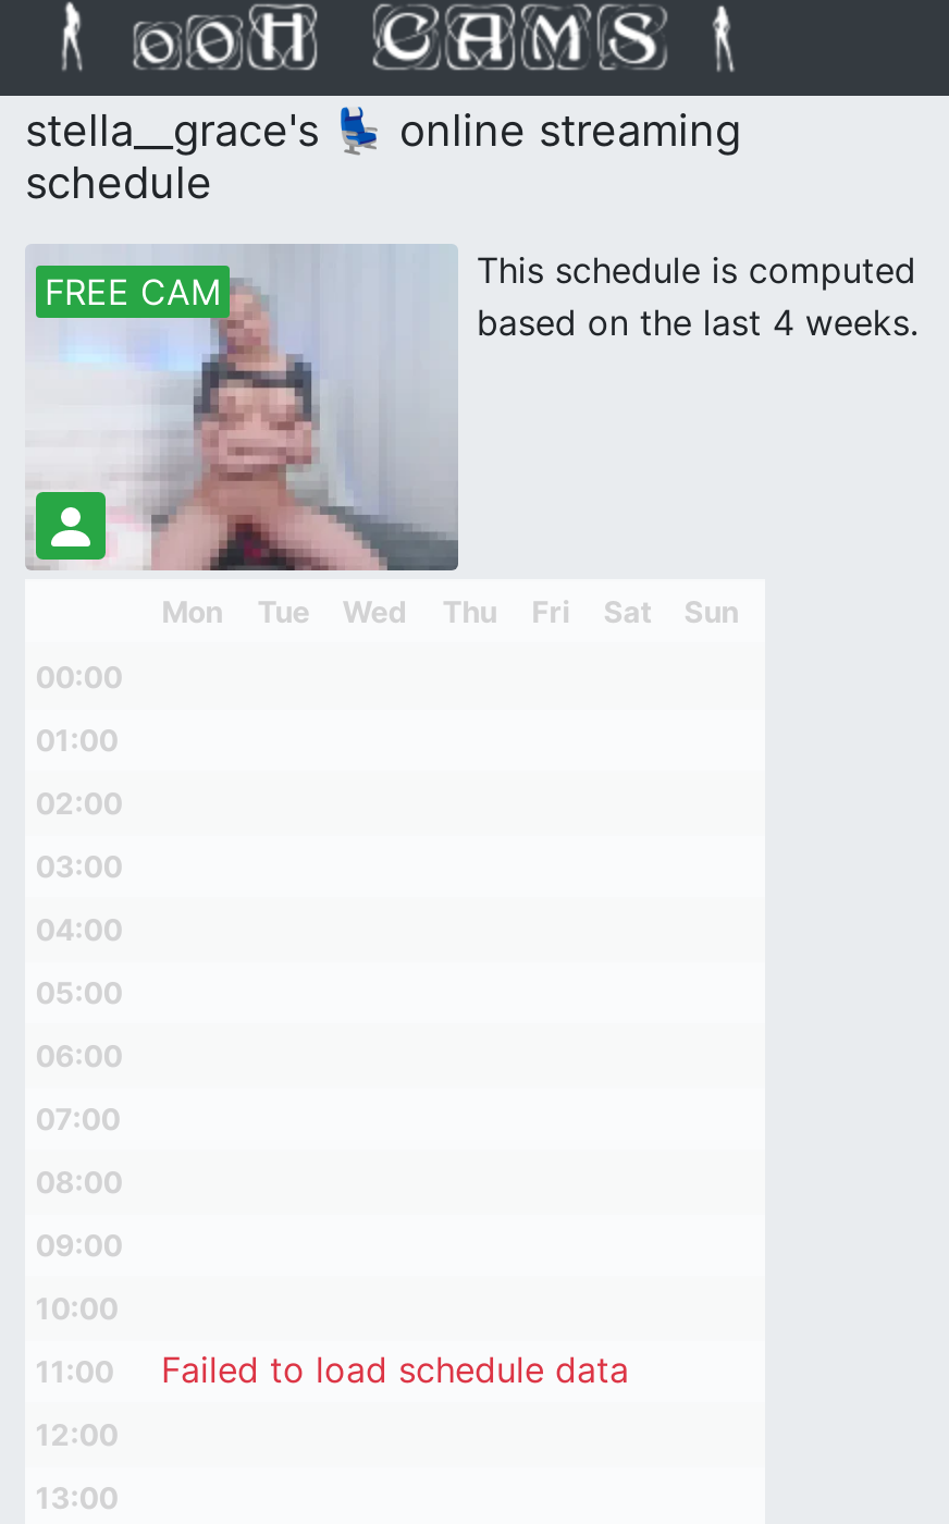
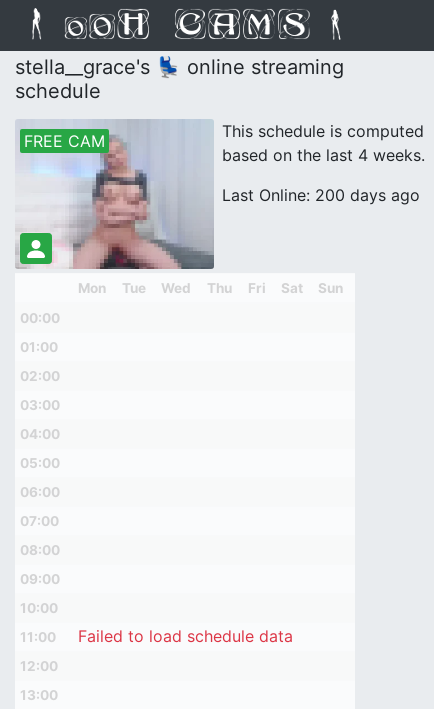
+ Last Online: 200 days ago
